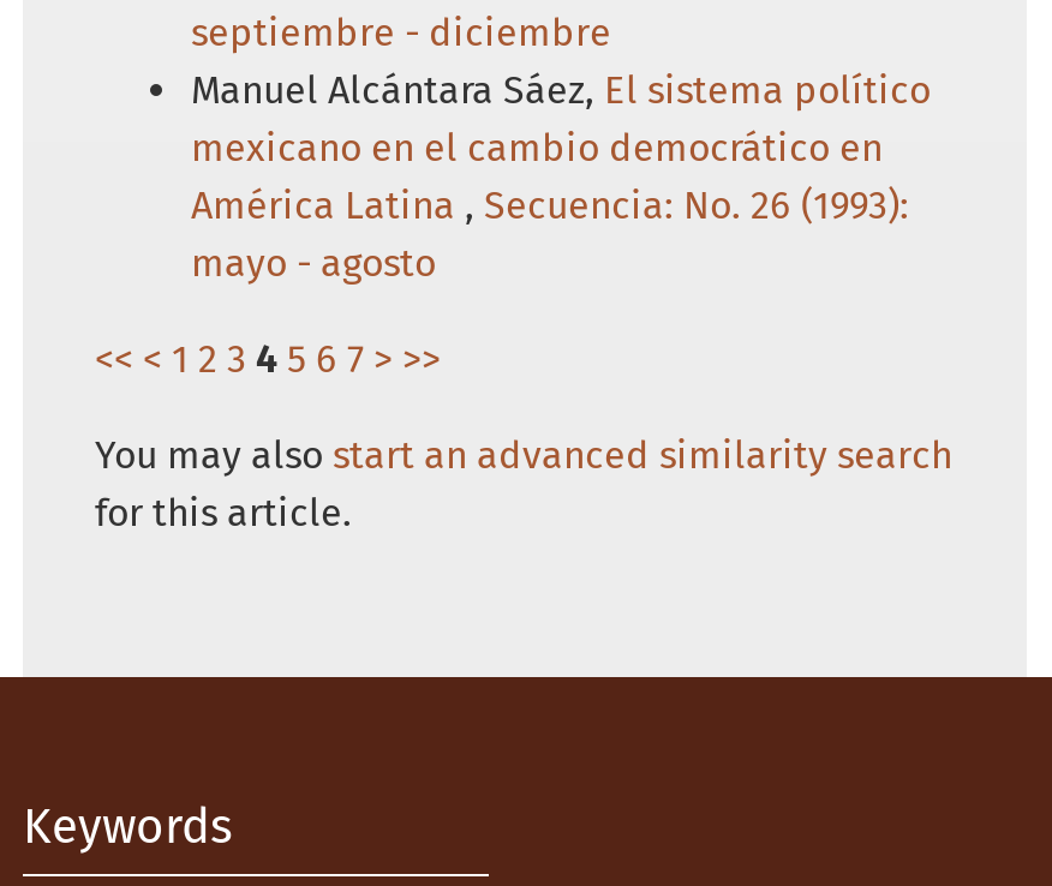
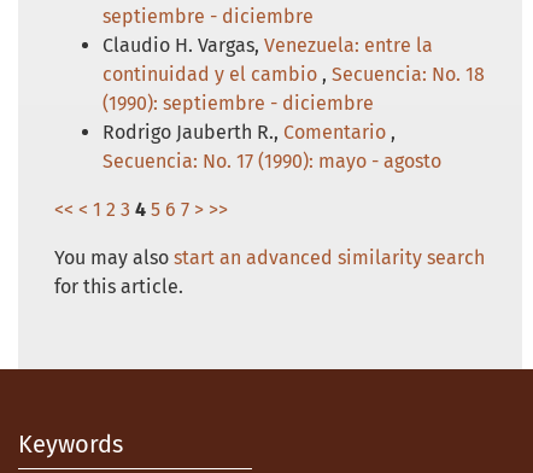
- Manuel Alcántara Sáez, El sistema político
- mexicano en el cambio democrático en
- América Latina, Secuencia: No. 26 (1993):
- mayo - agosto
+ Claudio H. Vargas, Venezuela: entre la
+ continuidad y el cambio, Secuencia: No. 18
+ (1990): septiembre - diciembre
+ Rodrigo Jauberth R., Comentario,
+ Secuencia: No. 17 (1990): mayo - agosto
